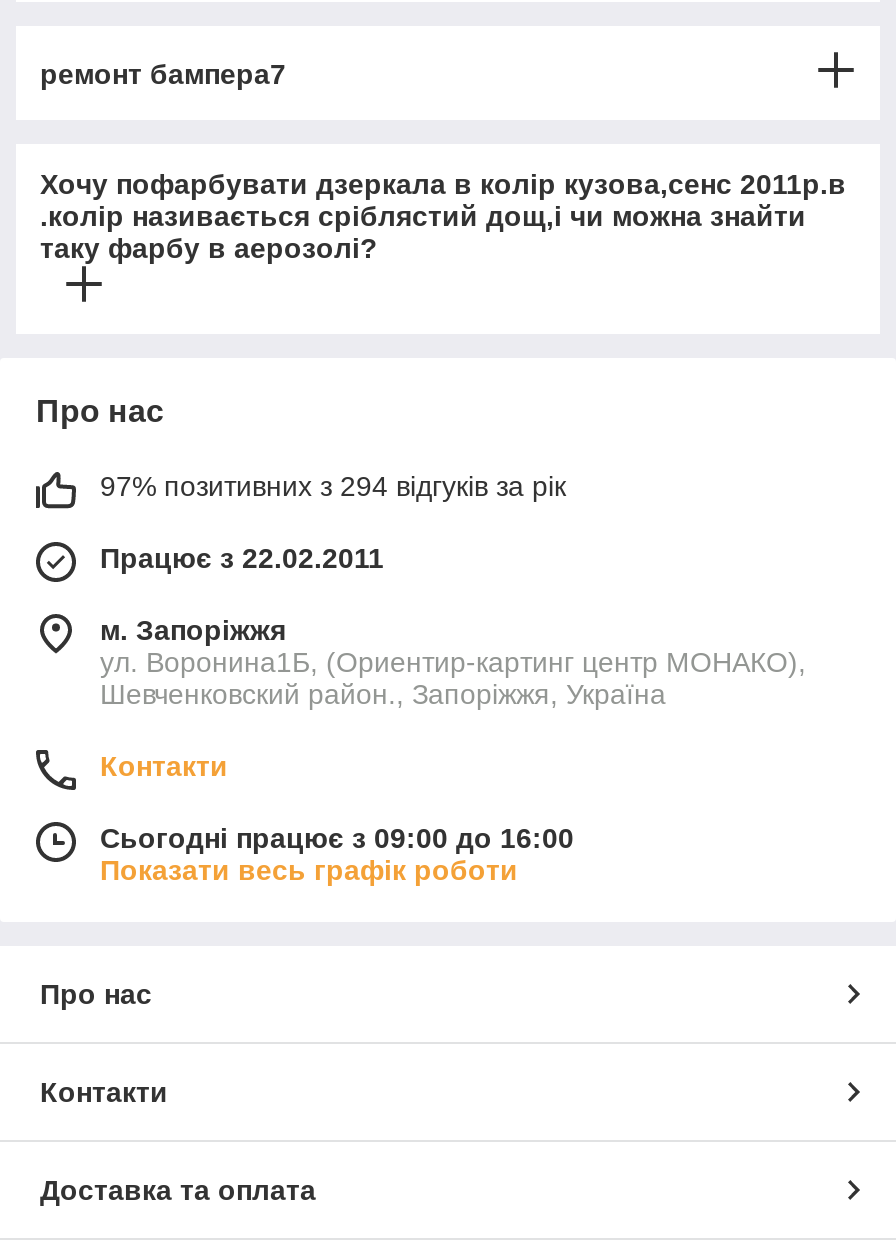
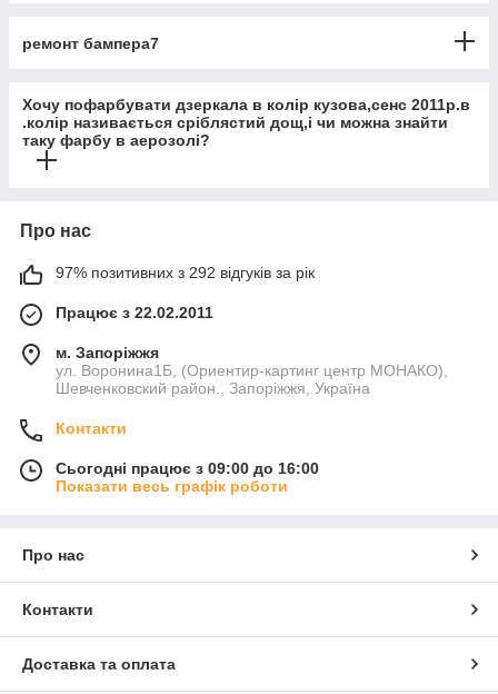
- 97% позитивних з 294 відгуків за рік
+ 97% позитивних з 292 відгуків за рік
